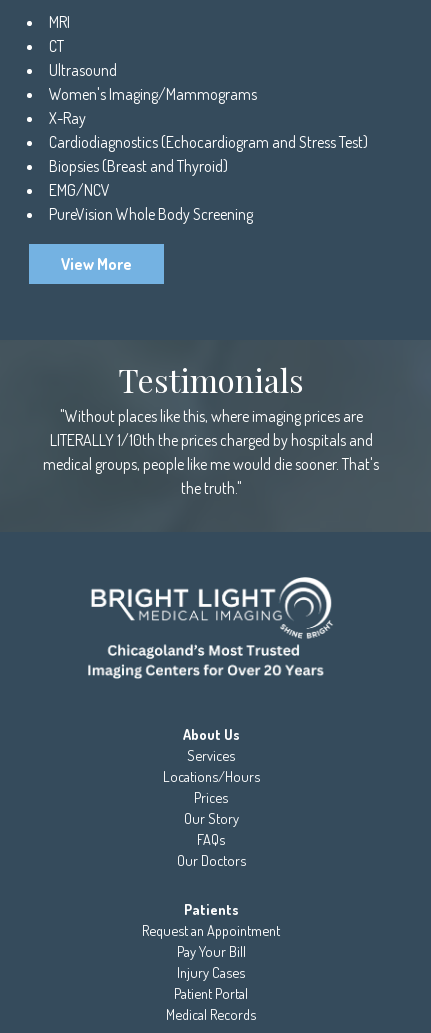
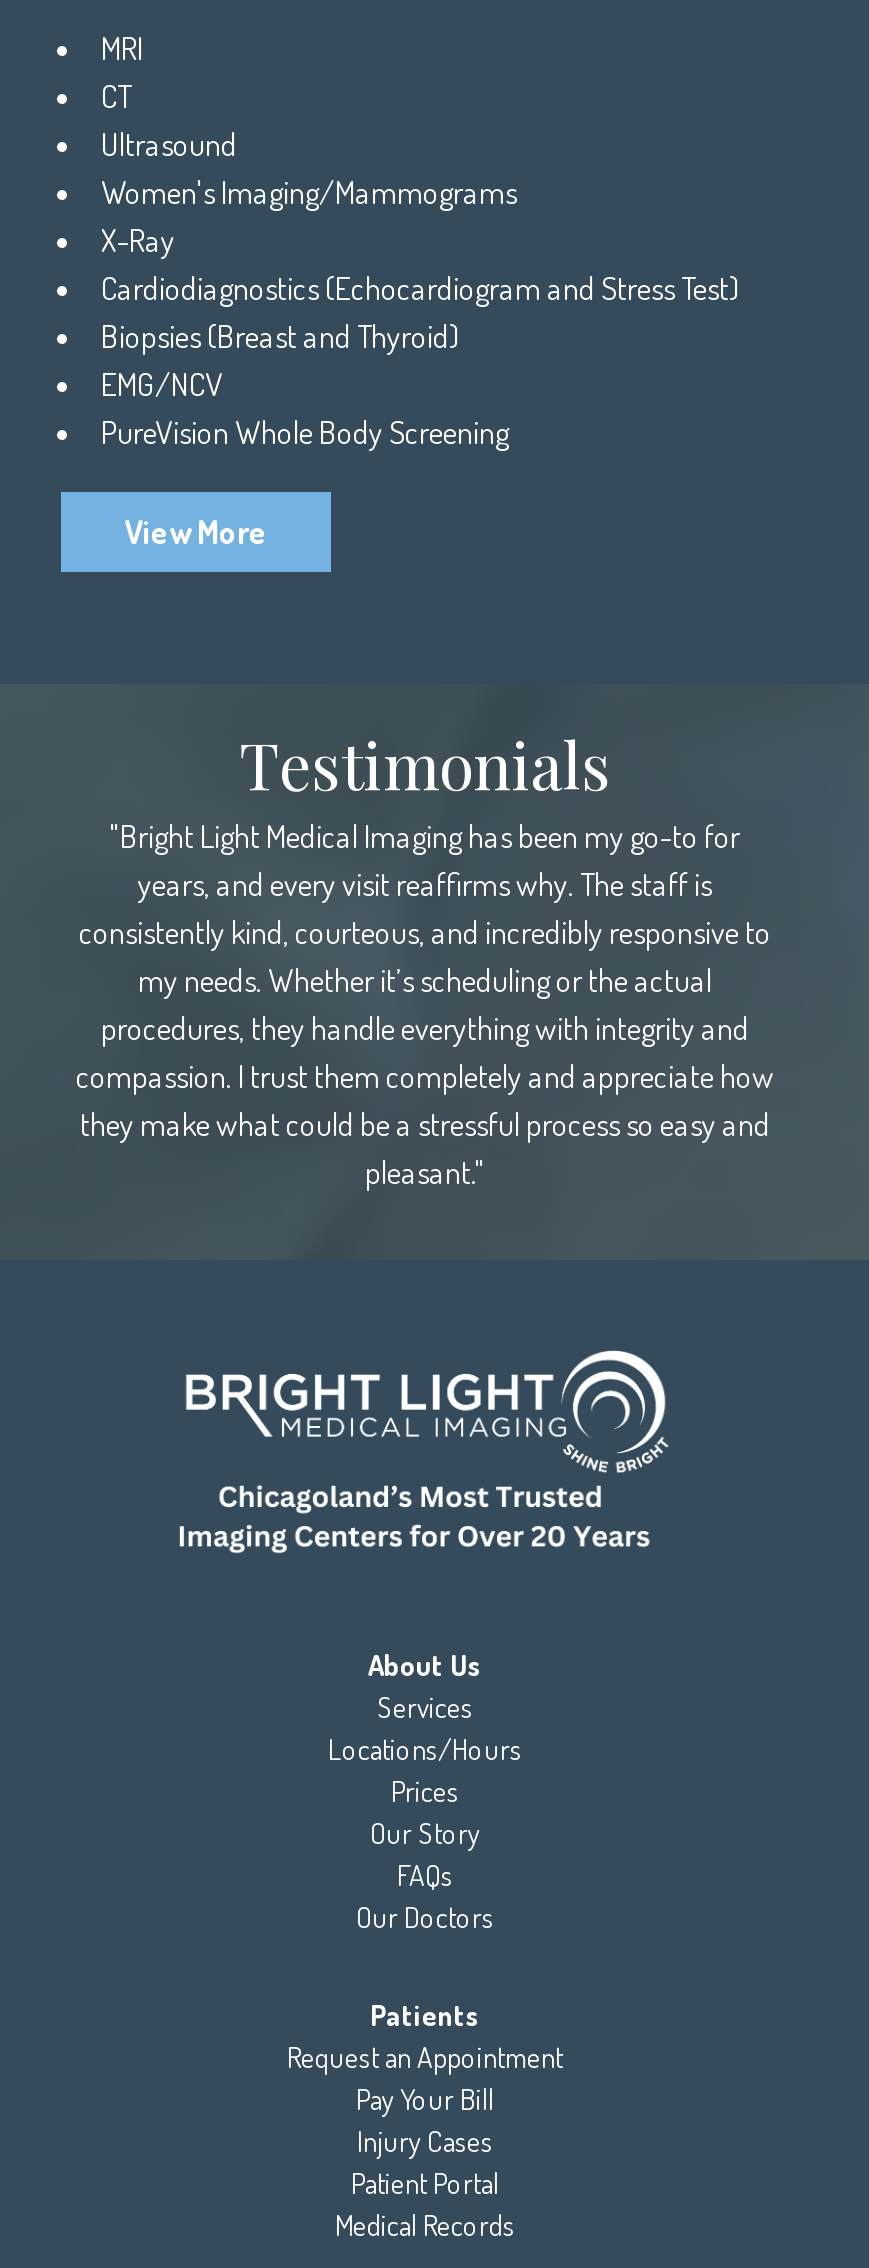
- "Without places like this, where imaging prices are
- LITERALLY 1/10th the prices charged by hospitals and
- medical groups, people like me would die sooner. That's
- the truth."
+ "Bright Light Medical Imaging has been my go-to for
+ years, and every visit reaffirms why. The staff is
+ consistently kind, courteous, and incredibly responsive to
+ my needs. Whether it’s scheduling or the actual
+ procedures, they handle everything with integrity and
+ compassion. I trust them completely and appreciate how
+ they make what could be a stressful process so easy and
+ pleasant."
